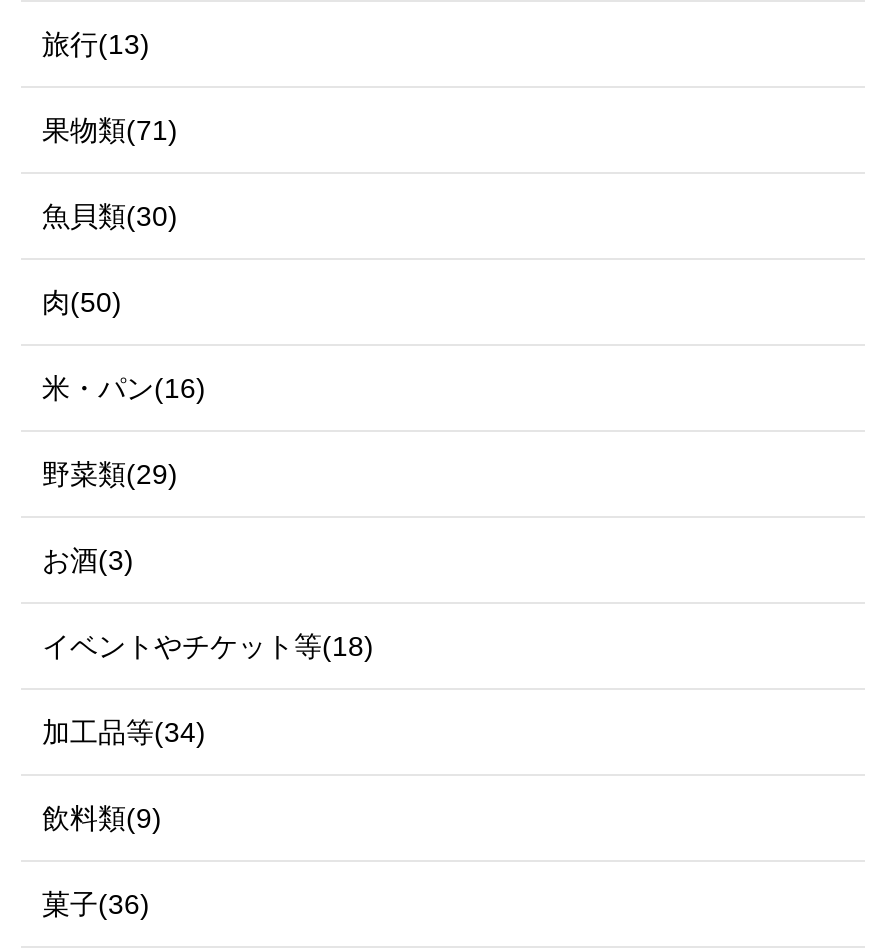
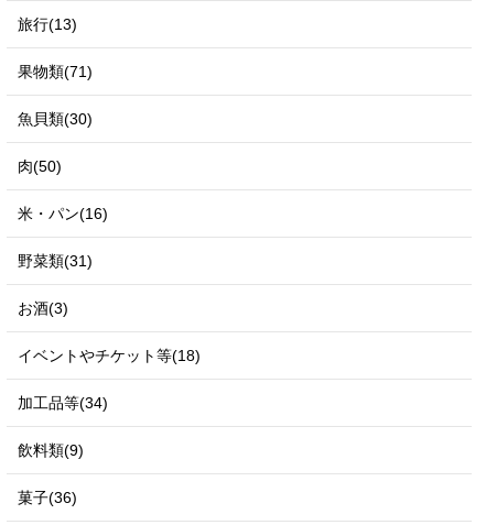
- 野菜類(29)
+ 野菜類(31)
